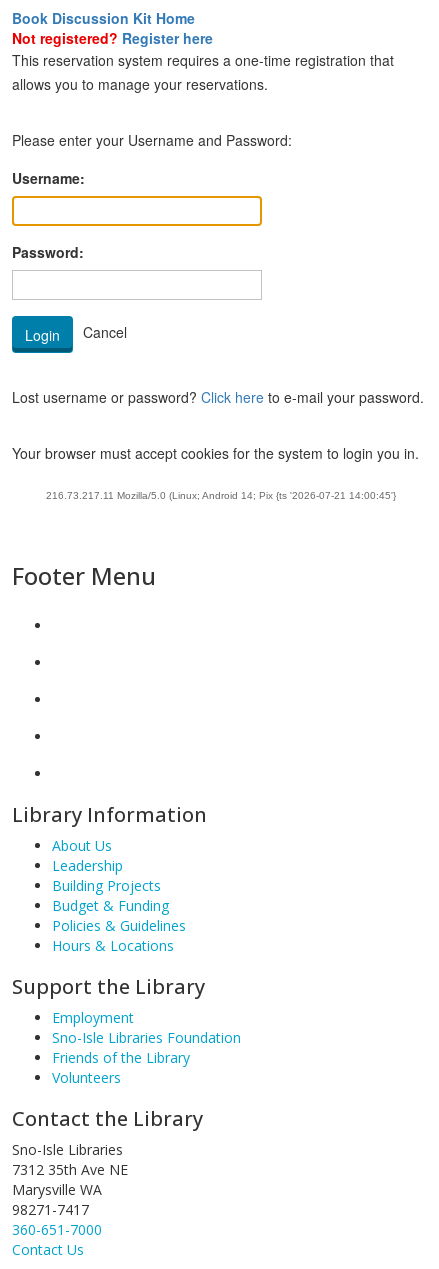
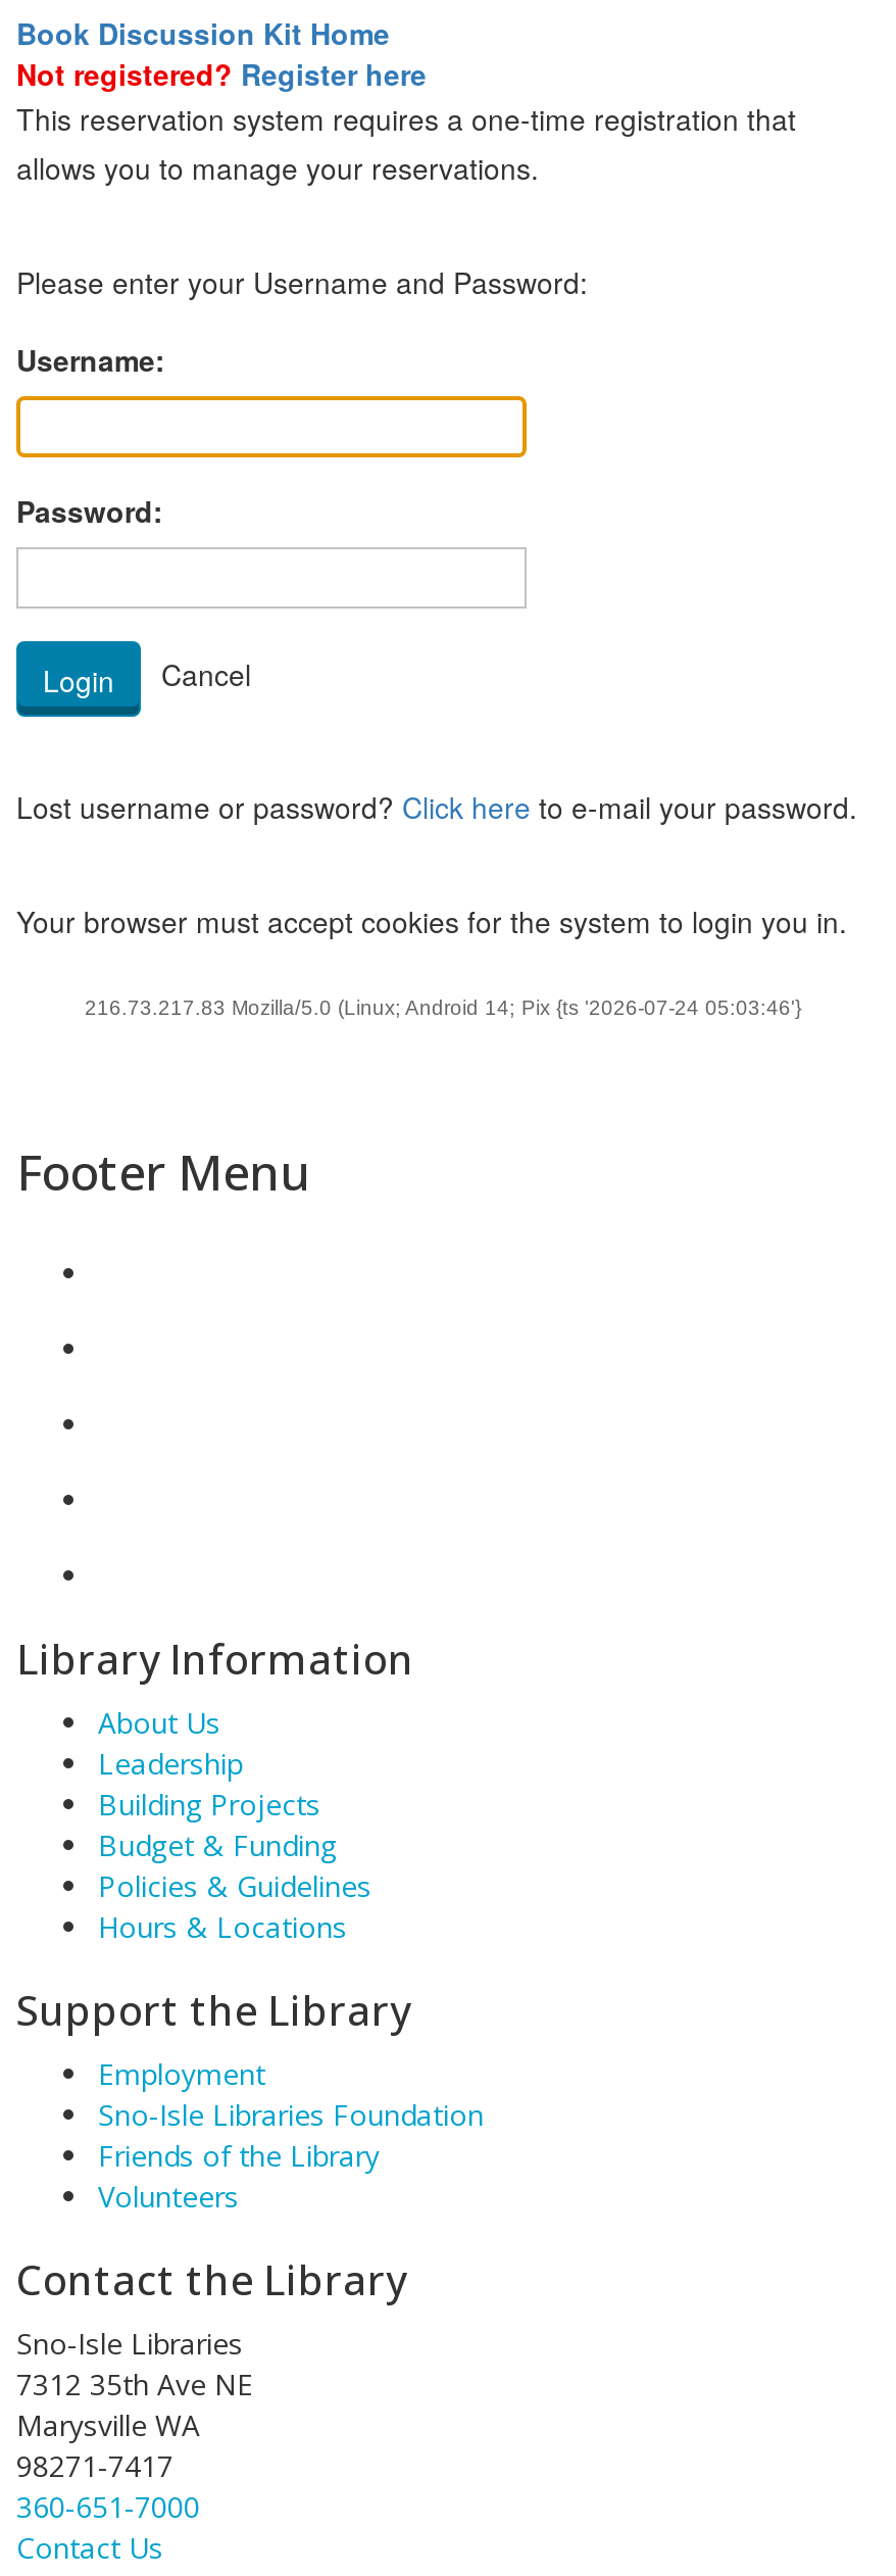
- 216.73.217.11 Mozilla/5.0 (Linux; Android 14; Pix {ts '2026-07-21 14:00:45'}
+ 216.73.217.83 Mozilla/5.0 (Linux; Android 14; Pix {ts '2026-07-24 05:03:46'}
